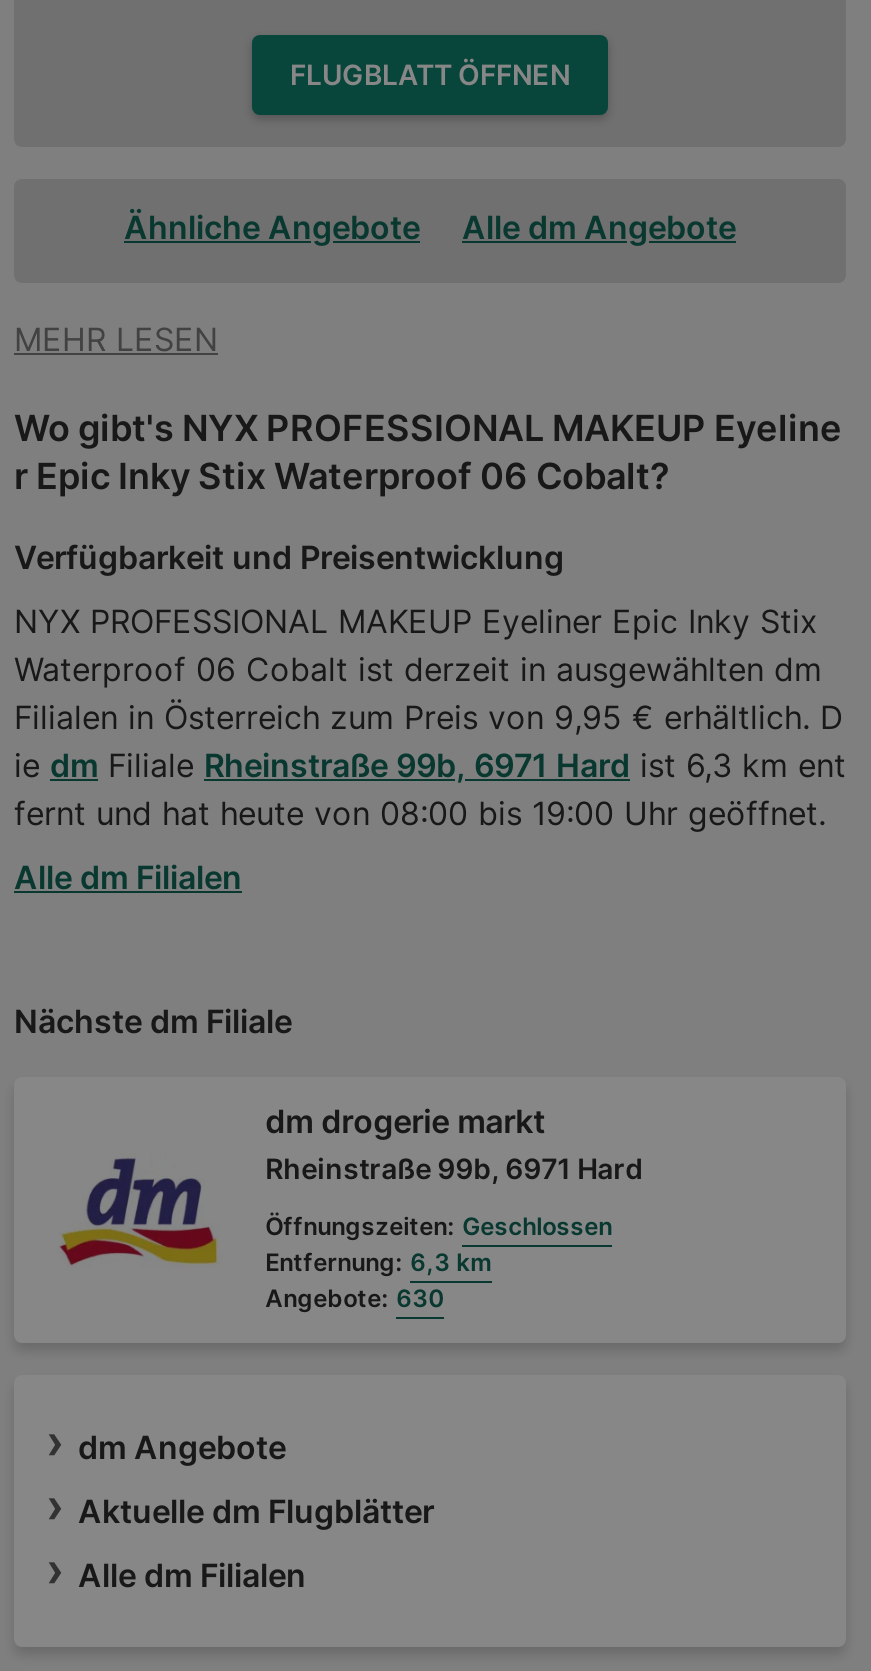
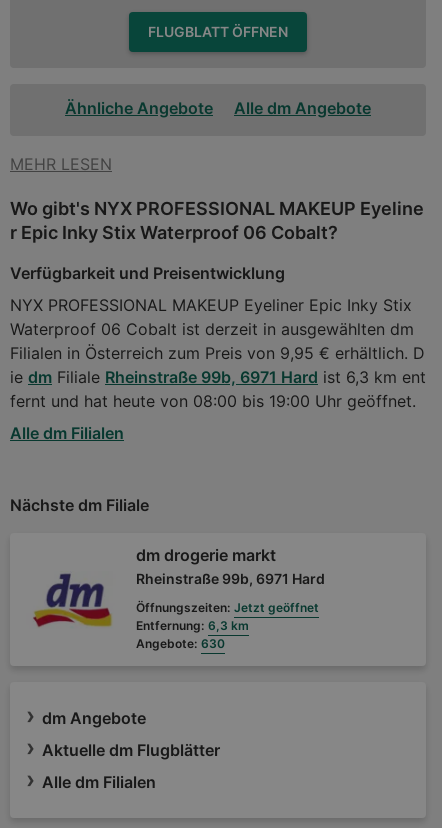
- Öffnungszeiten: Geschlossen
+ Öffnungszeiten: Jetzt geöffnet
